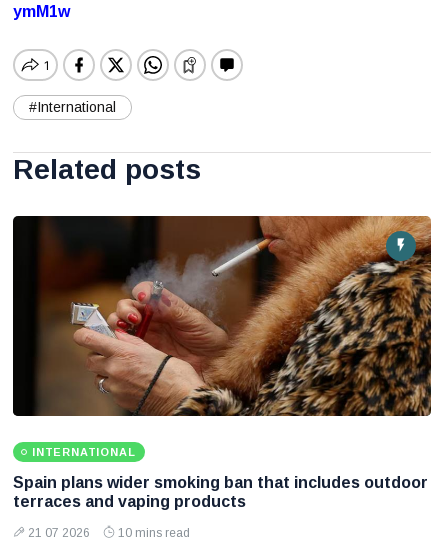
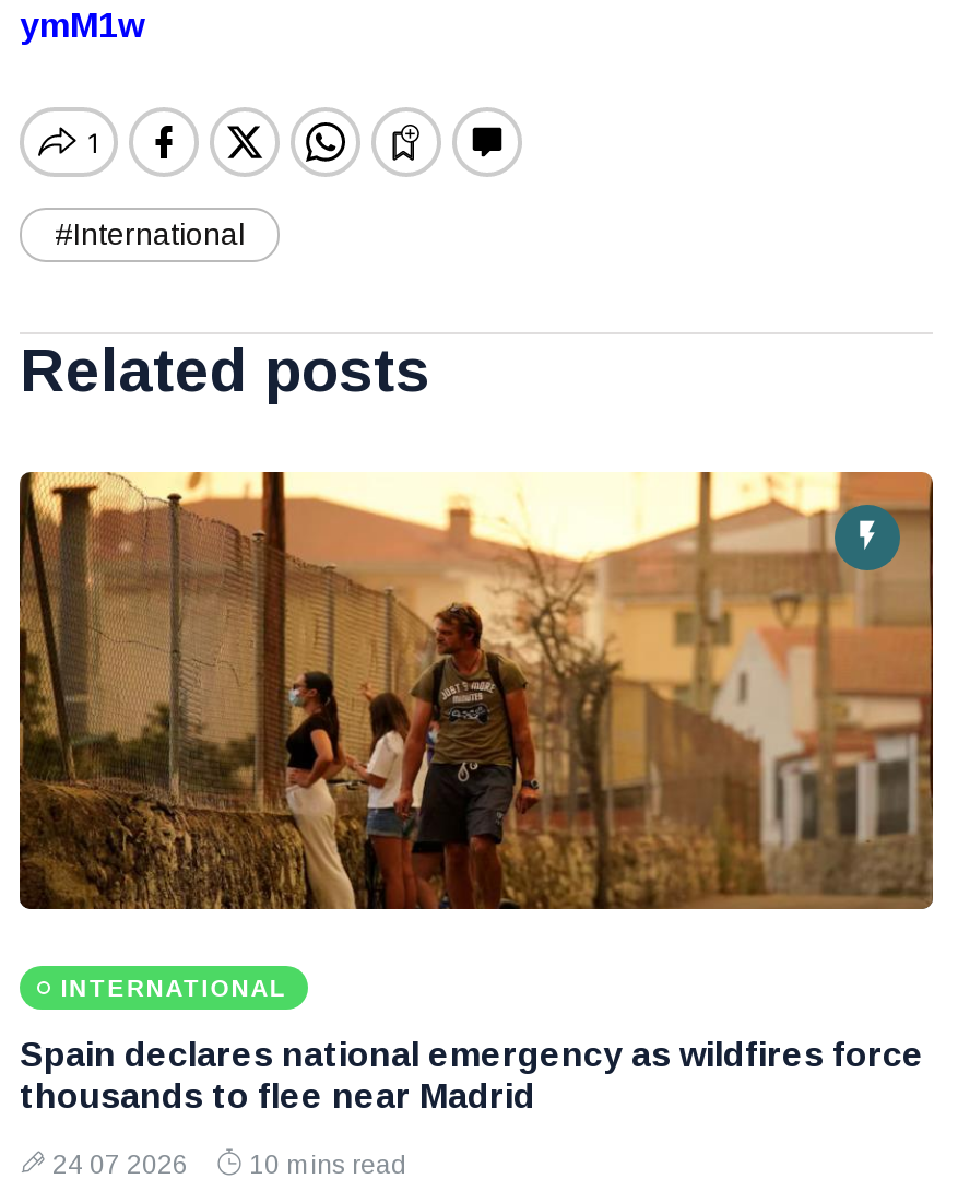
- [image]
+ [image]

- Spain plans wider smoking ban that includes outdoor
- terraces and vaping products
+ Spain declares national emergency as wildfires force
+ thousands to flee near Madrid

- 21 07 2026 10 mins read
+ 24 07 2026 10 mins read
